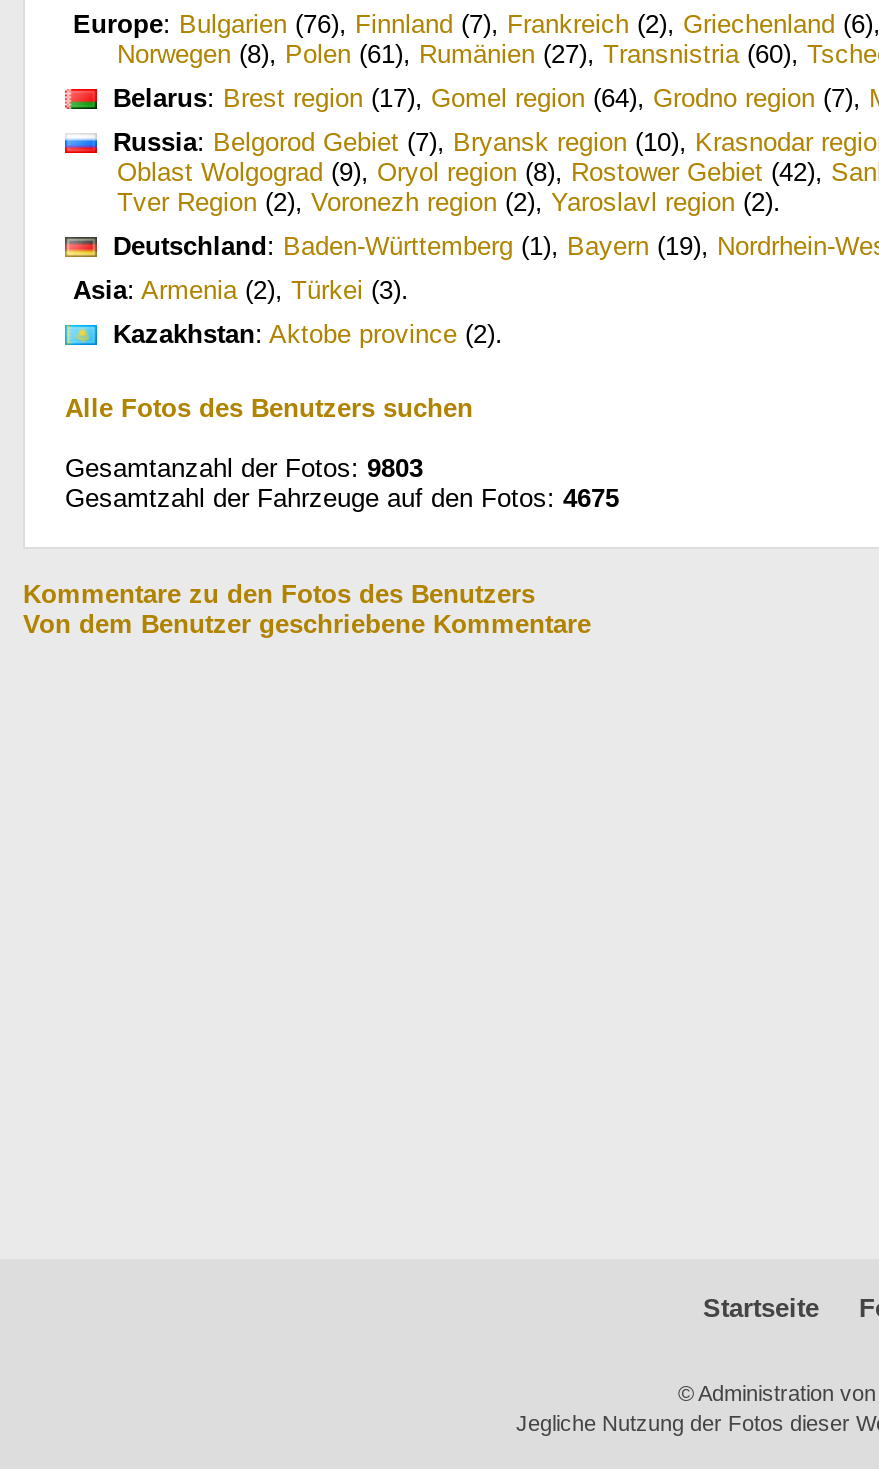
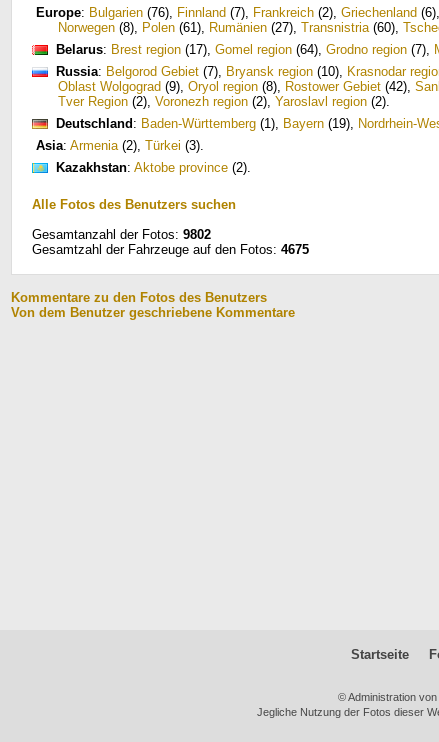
- Gesamtanzahl der Fotos: 9803
+ Gesamtanzahl der Fotos: 9802
